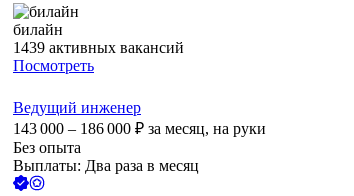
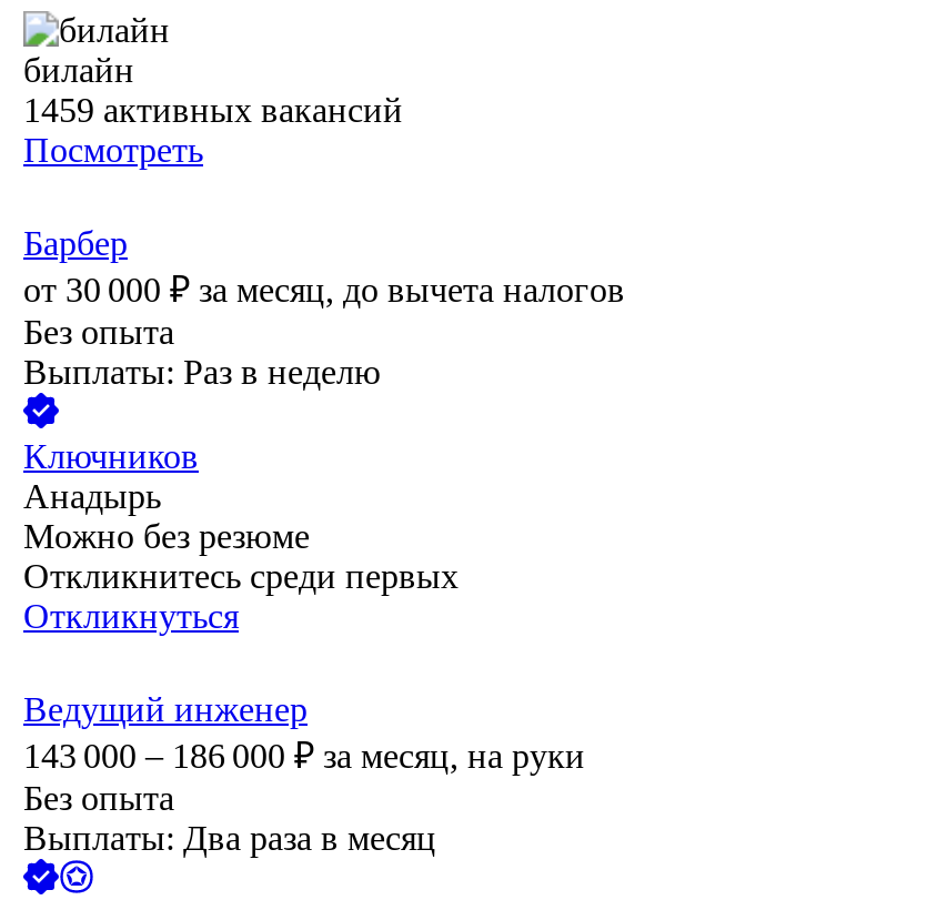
- 1439 активных вакансий
+ 1459 активных вакансий

+ Барбер
+ от 30 000 ₽ за месяц, до вычета налогов
+ Без опыта
+ Выплаты: Раз в неделю
+ Ключников
+ Анадырь
+ Можно без резюме
+ Откликнитесь среди первых
+ Откликнуться
